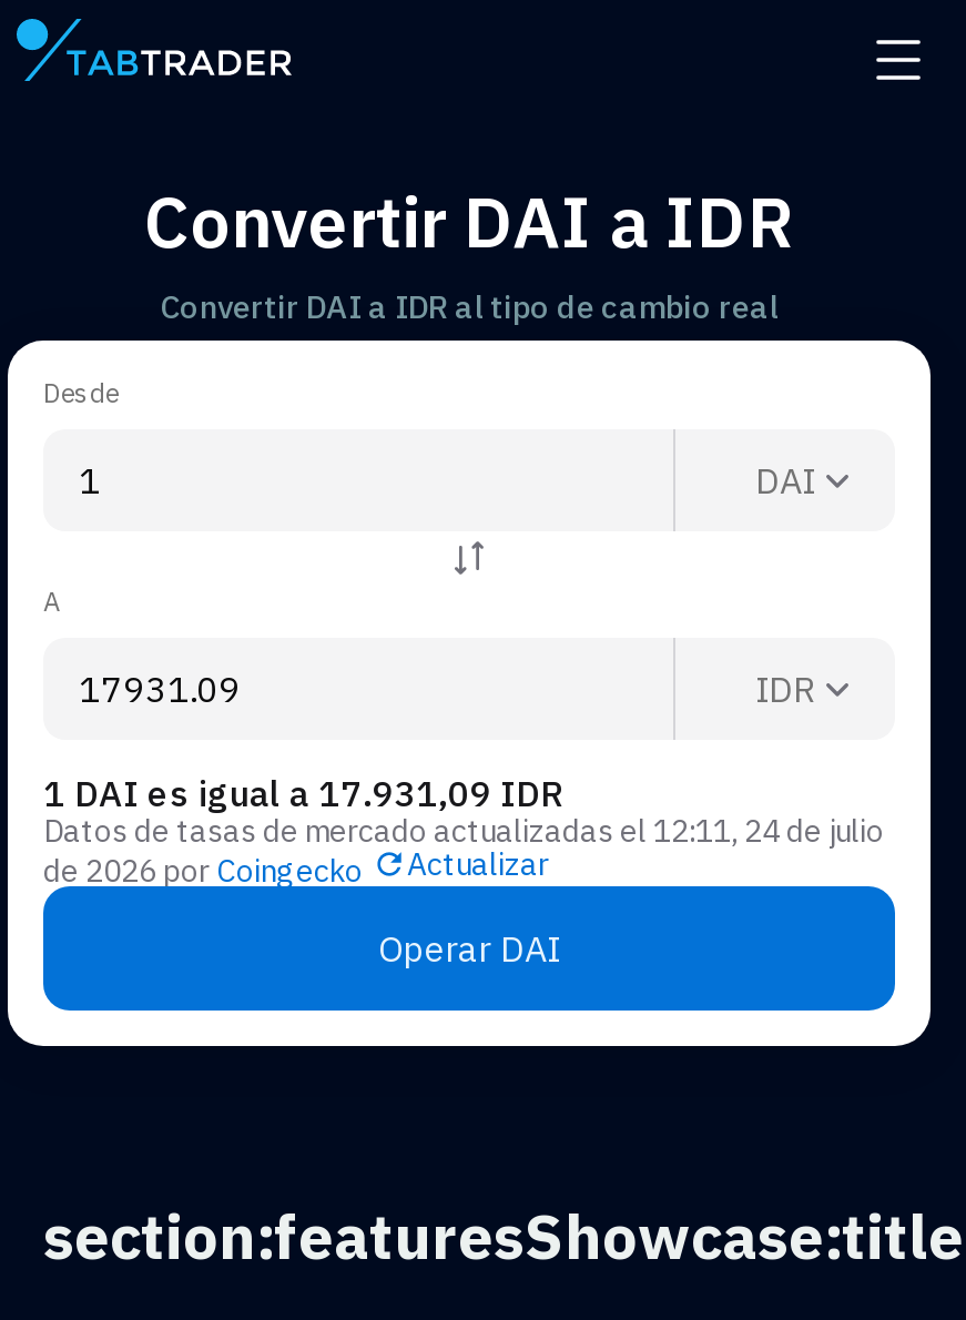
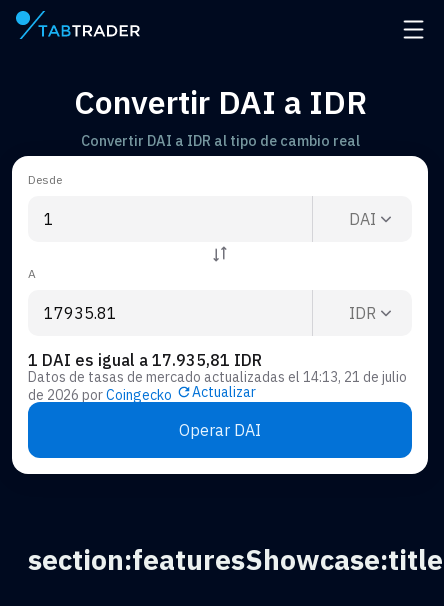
- 1 DAI es igual a 17.931,09 IDR
+ 1 DAI es igual a 17.935,81 IDR

- Datos de tasas de mercado actualizadas el 12:11, 24 de julio
+ Datos de tasas de mercado actualizadas el 14:13, 21 de julio
